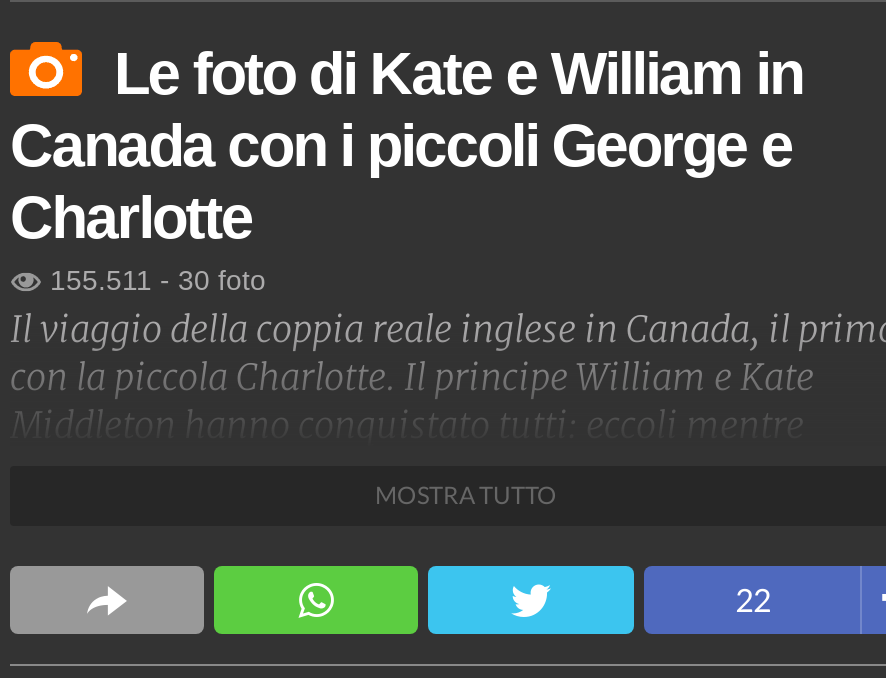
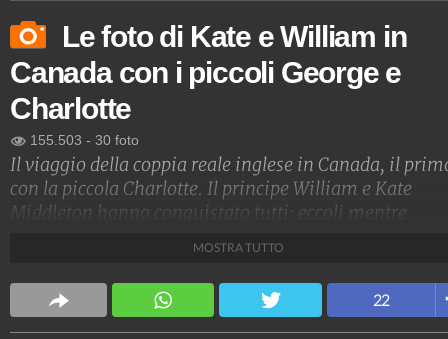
- 155.511 - 30 foto
+ 155.503 - 30 foto
